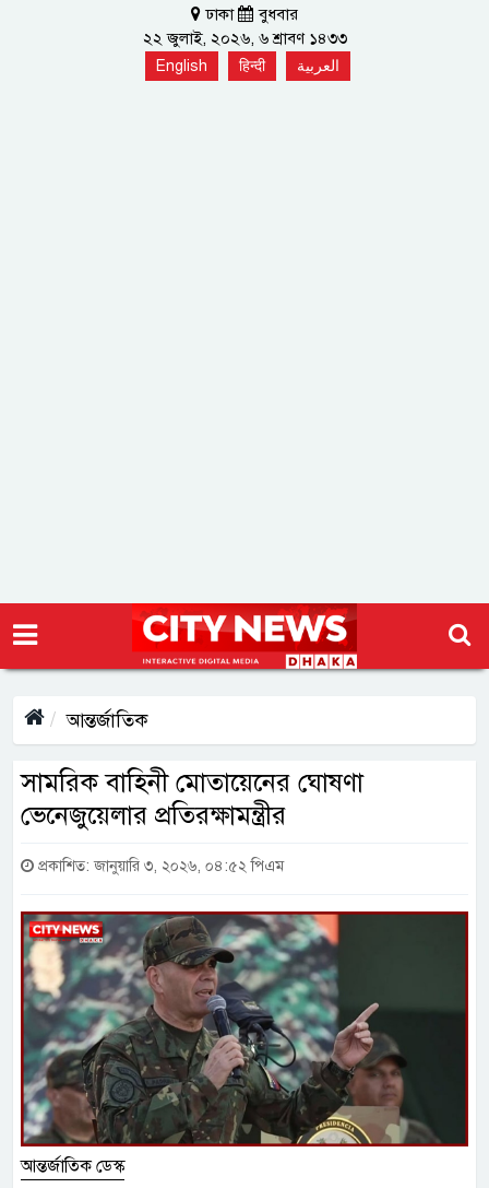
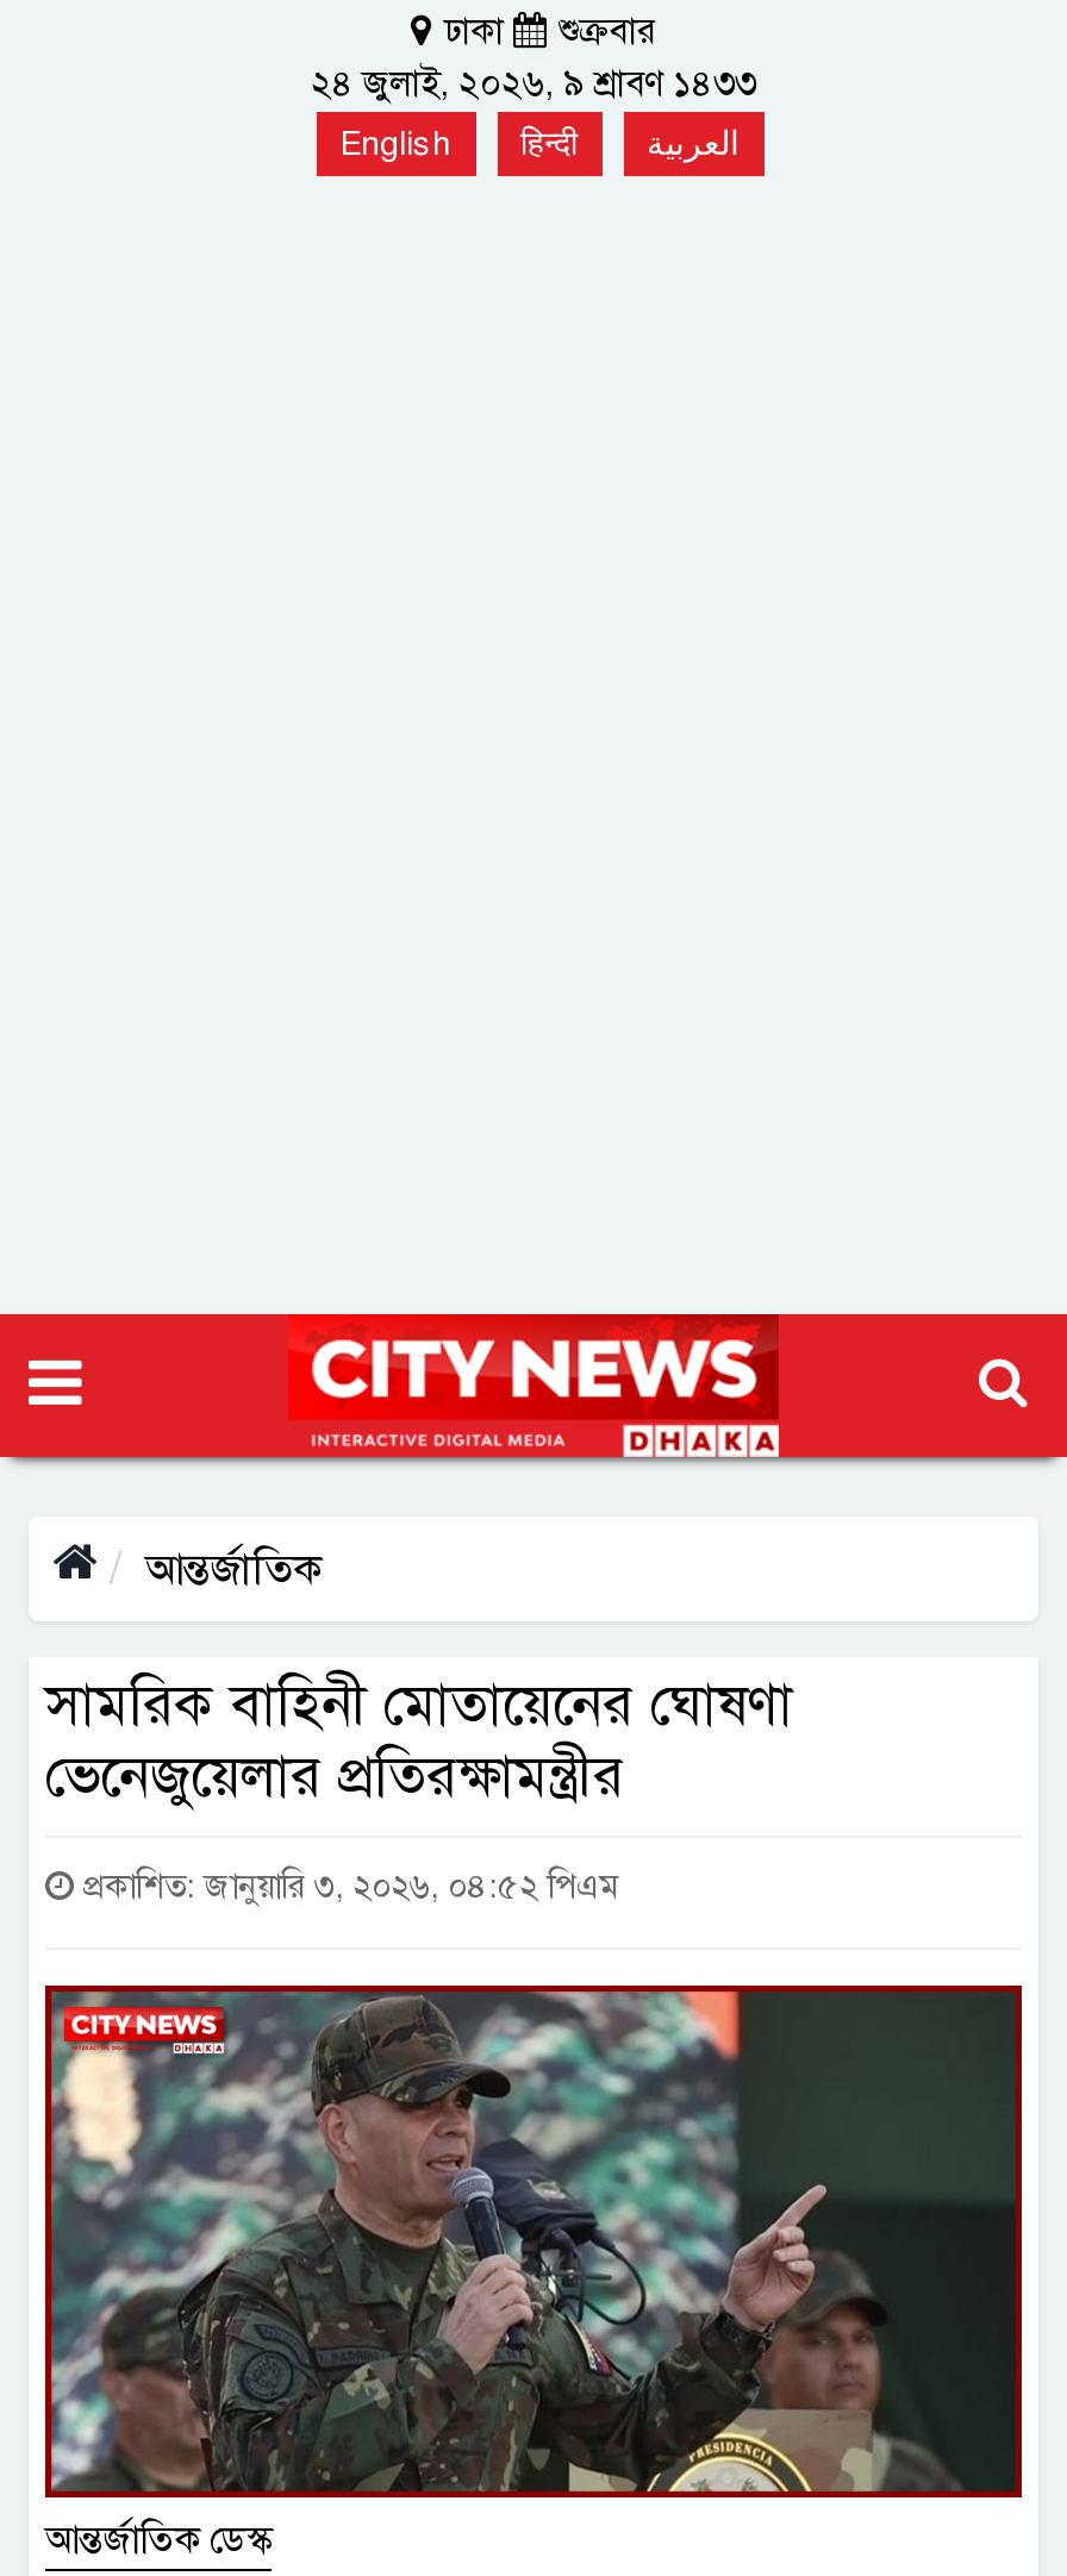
- বুধবার
- ২২ জুলাই, ২০২৬, ৬ শ্রাবণ ১৪৩৩
+ শুক্রবার
+ ২৪ জুলাই, ২০২৬, ৯ শ্রাবণ ১৪৩৩
